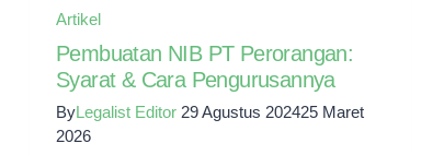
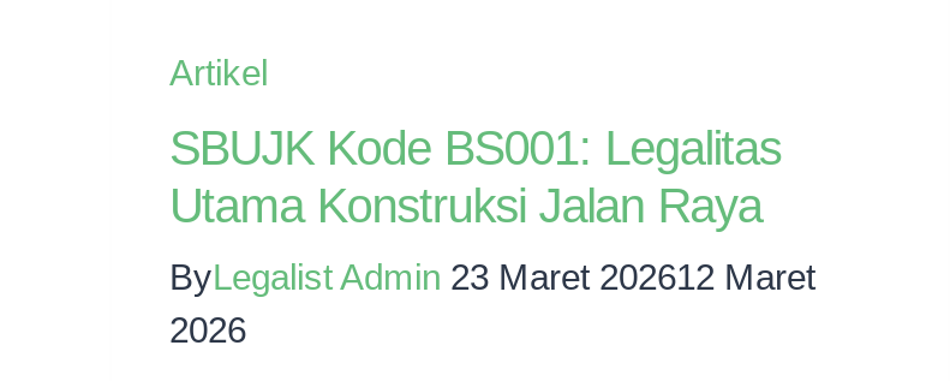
- Pembuatan NIB PT Perorangan:
- Syarat & Cara Pengurusannya
+ SBUJK Kode BS001: Legalitas
+ Utama Konstruksi Jalan Raya

- ByLegalist Editor 29 Agustus 202425 Maret
+ ByLegalist Admin 23 Maret 202612 Maret
